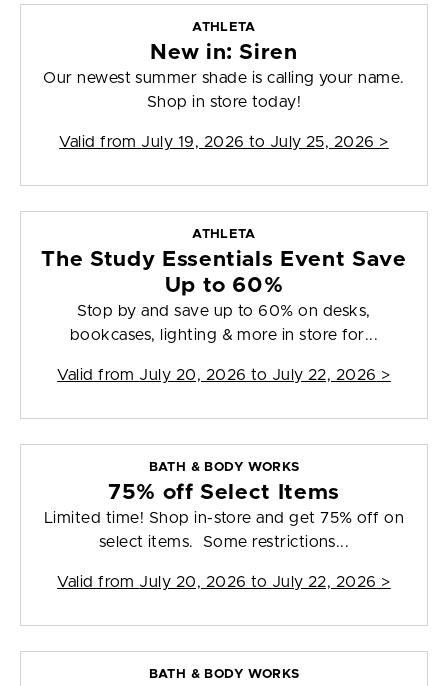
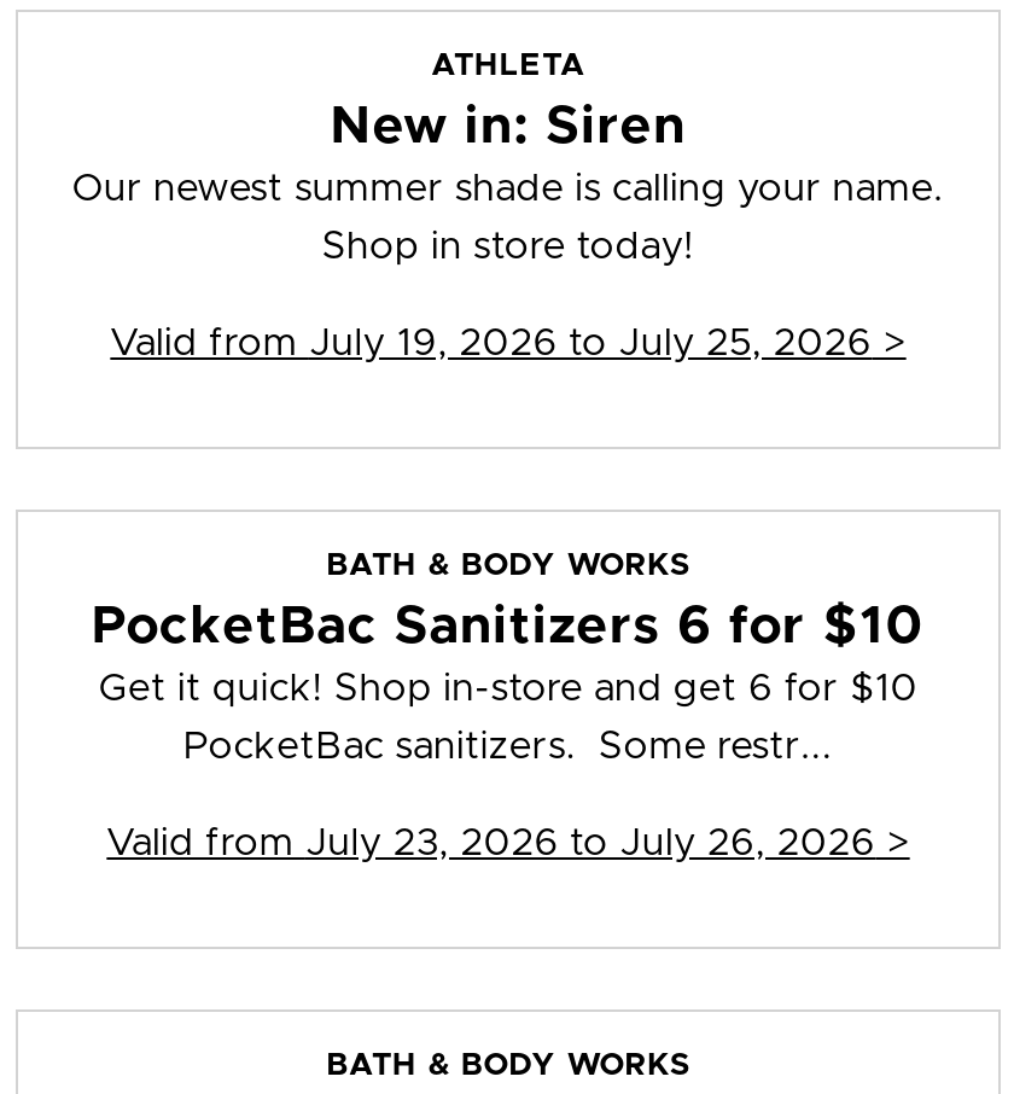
- ATHLETA
- The Study Essentials Event Save
- Up to 60%
- Stop by and save up to 60% on desks,
- bookcases, lighting & more in store for...
- Valid from July 20, 2026 to July 22, 2026 >

- 75% off Select Items
- Limited time! Shop in-store and get 75% off on
+ PocketBac Sanitizers 6 for $10
+ Get it quick! Shop in-store and get 6 for $10

- select items. Some restrictions...
+ PocketBac sanitizers. Some restr...

- Valid from July 20, 2026 to July 22, 2026 >
+ Valid from July 23, 2026 to July 26, 2026 >
